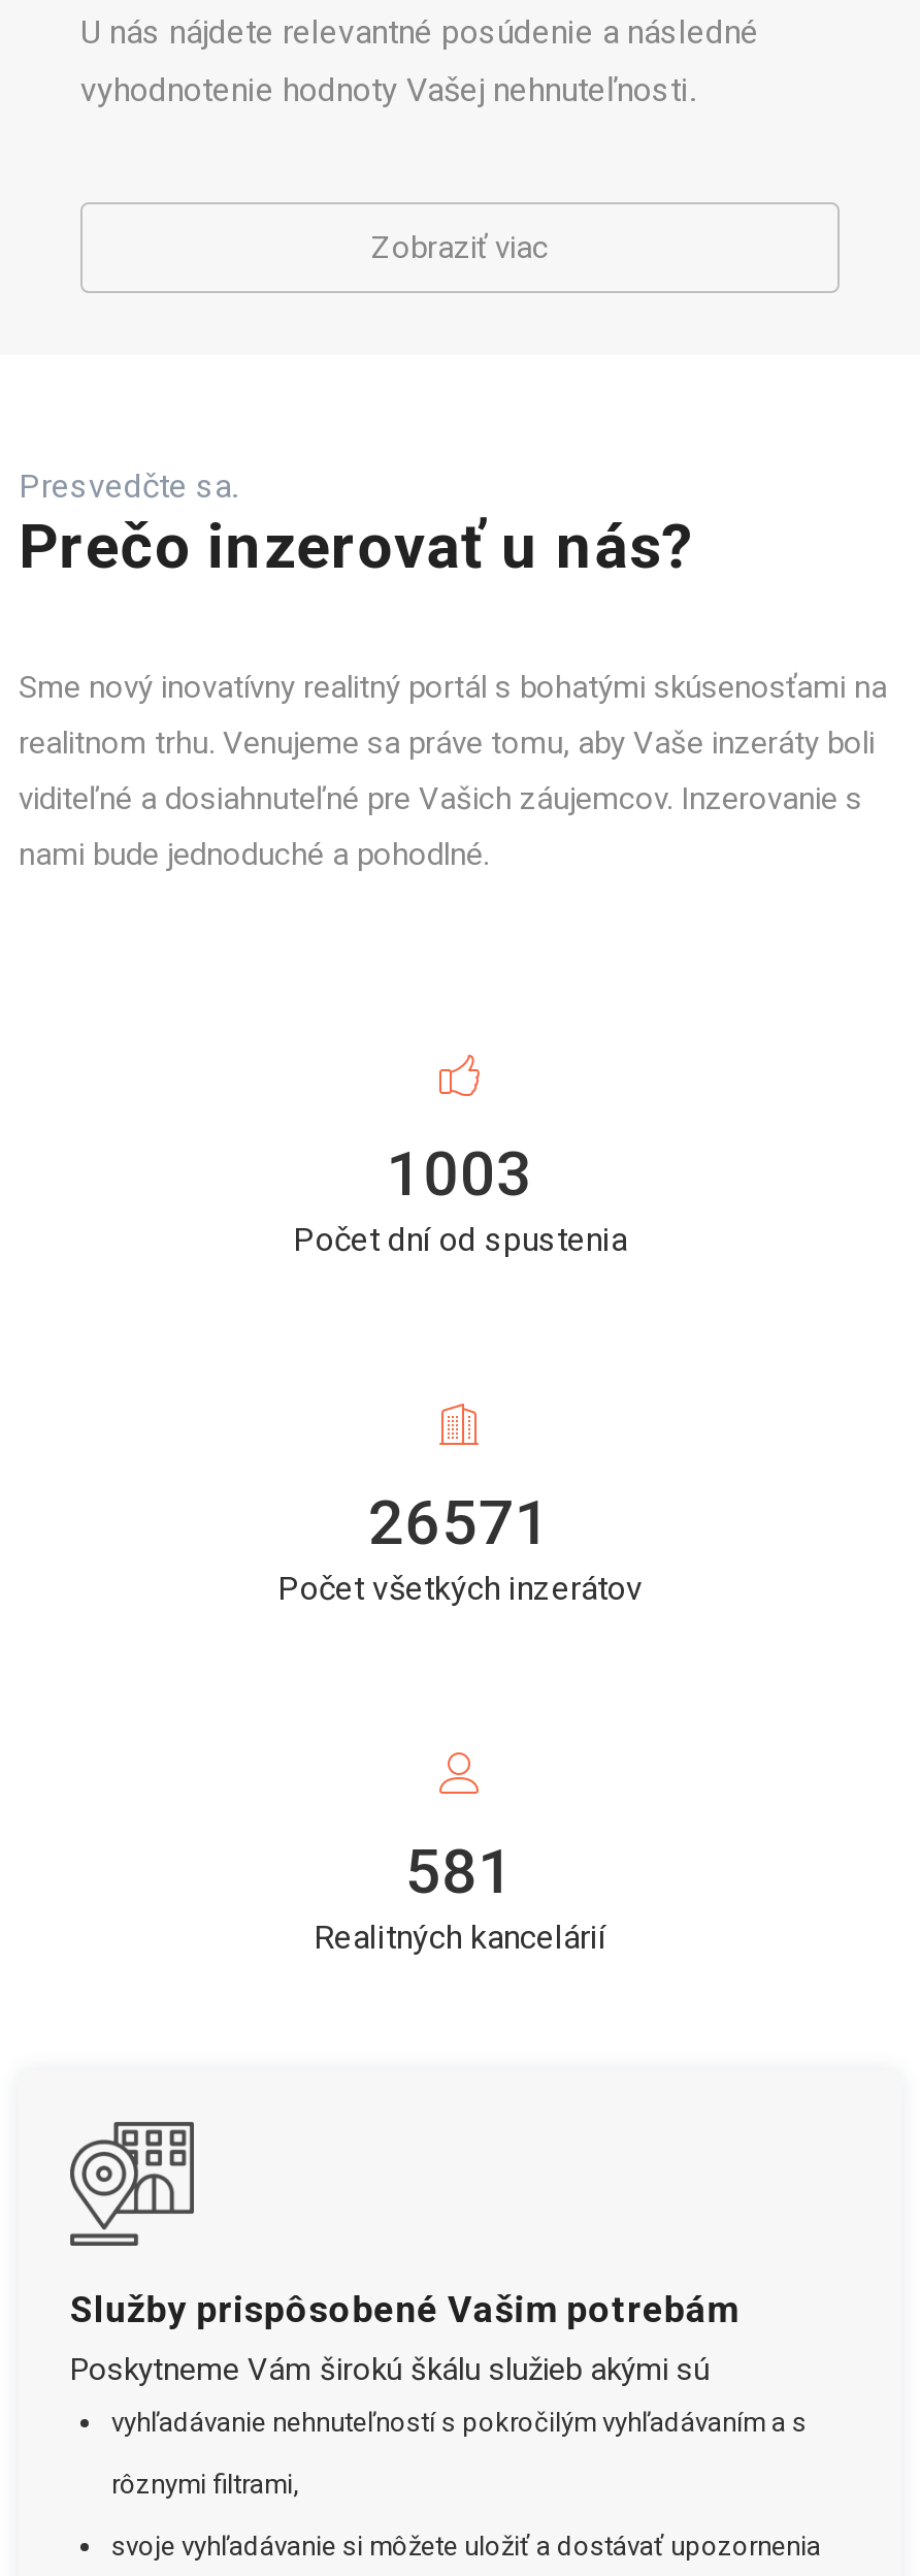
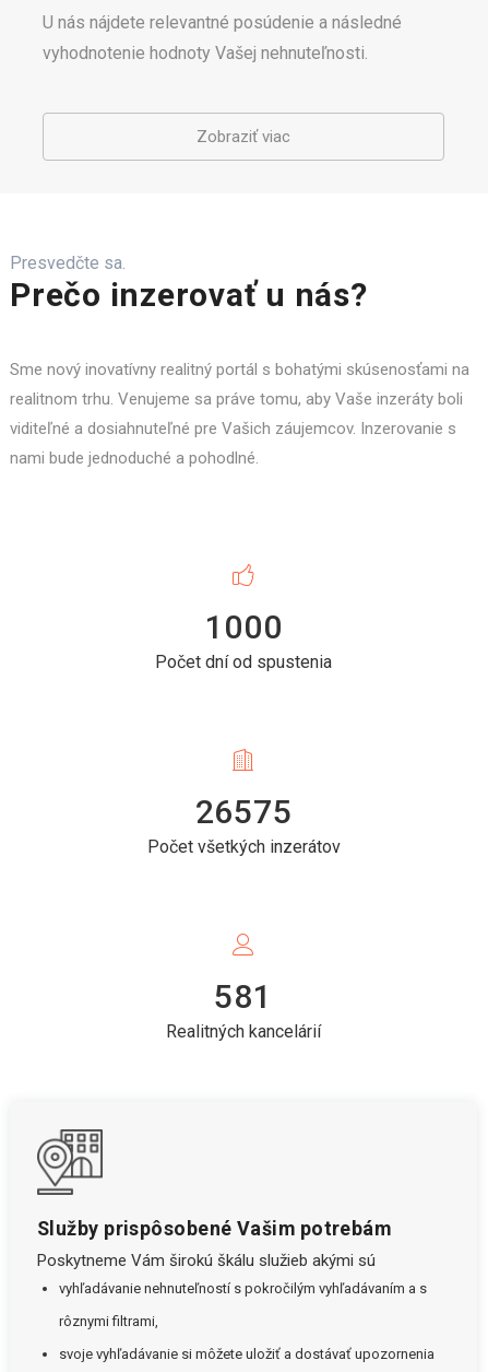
- 1003
+ 1000

- 26571
+ 26575
